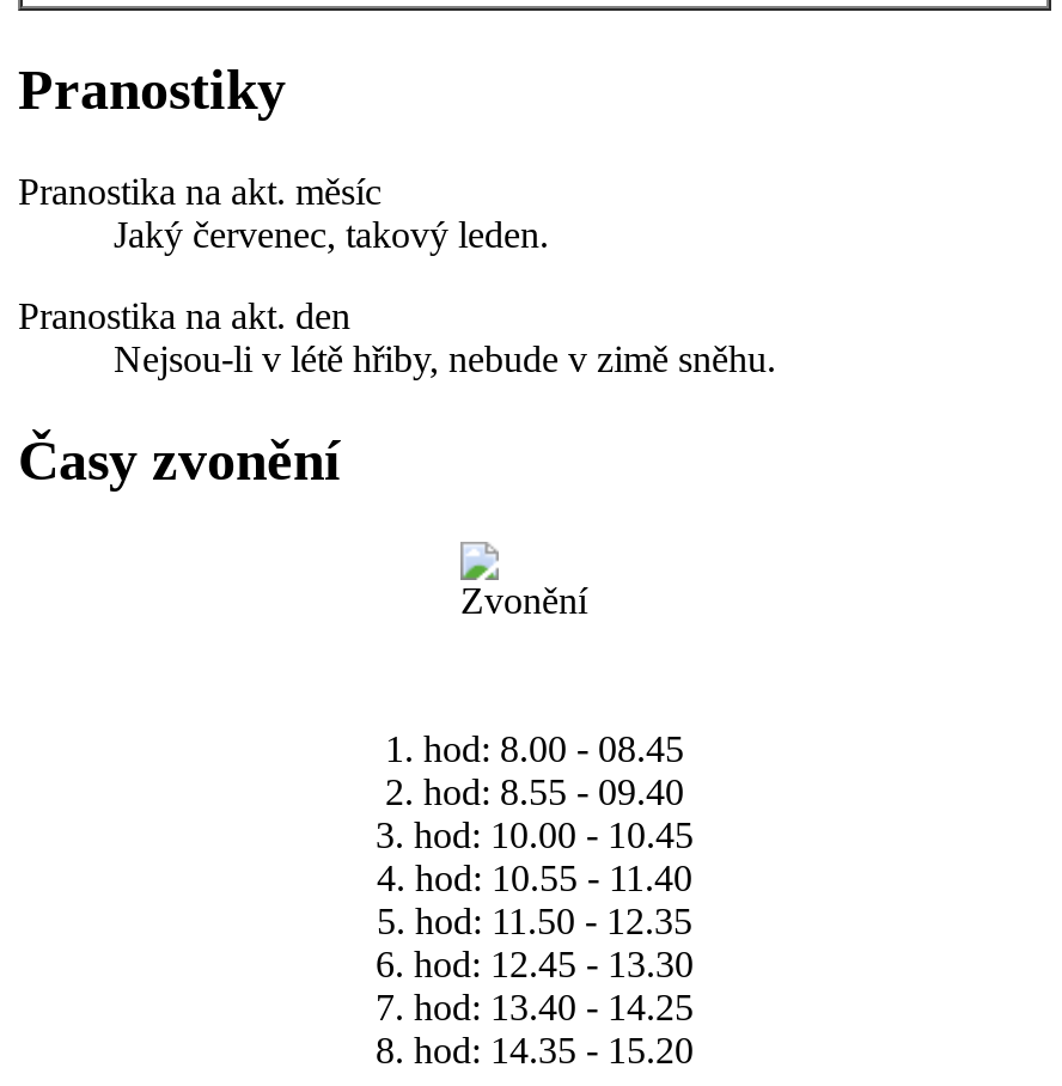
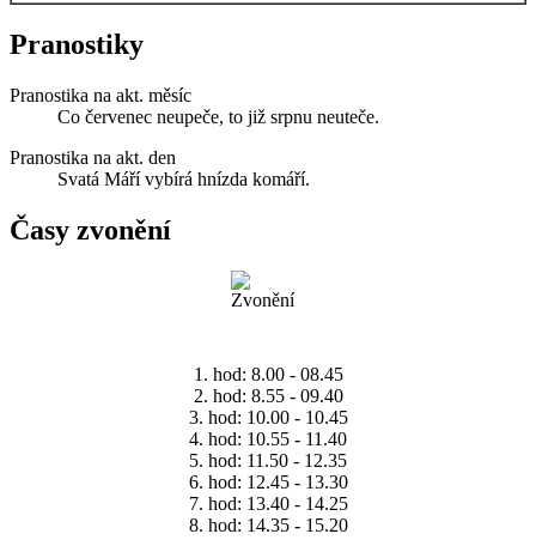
- Jaký červenec, takový leden.
+ Co červenec neupeče, to již srpnu neuteče.

- Nejsou-li v létě hřiby, nebude v zimě sněhu.
+ Svatá Máří vybírá hnízda komáří.
